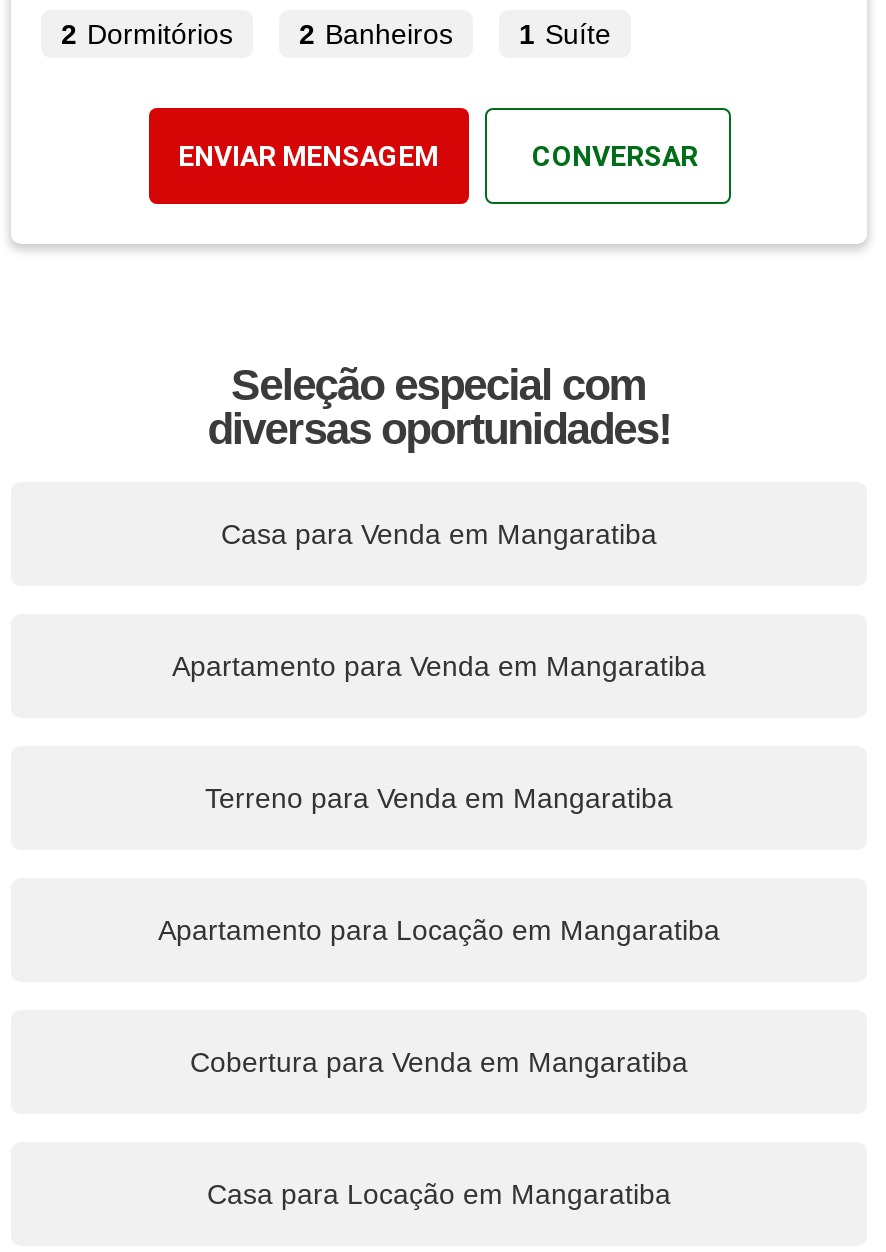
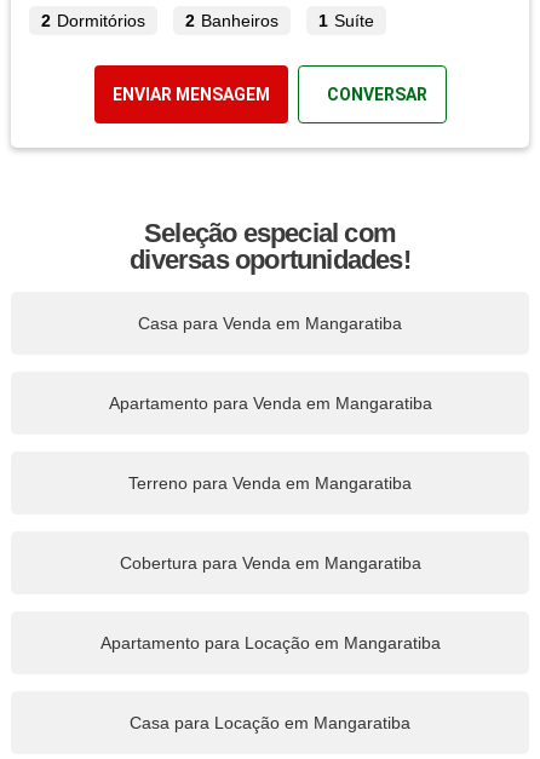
moved down: Apartamento para Locação em Mangaratiba

moved up: Cobertura para Venda em Mangaratiba
